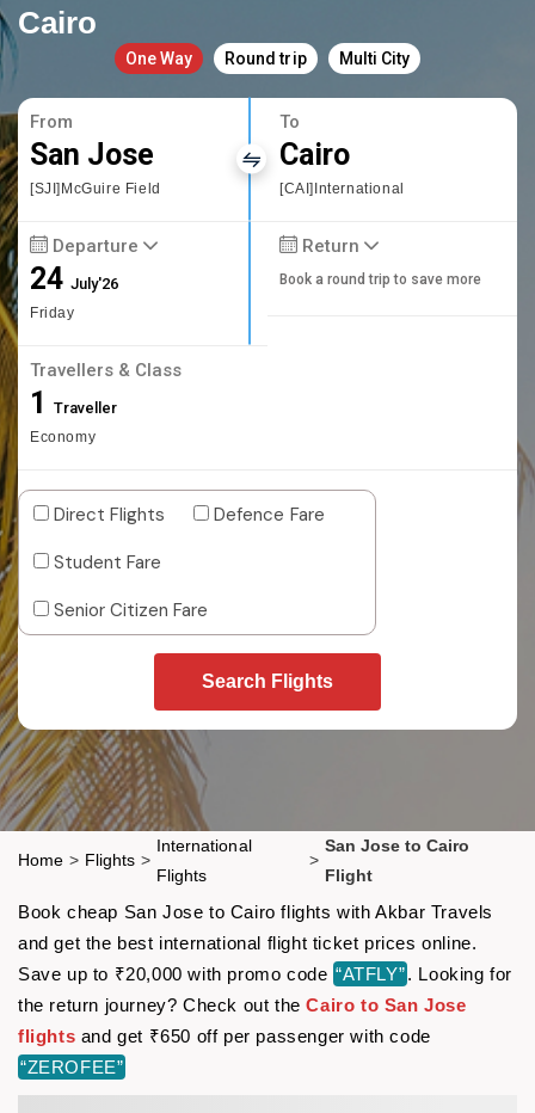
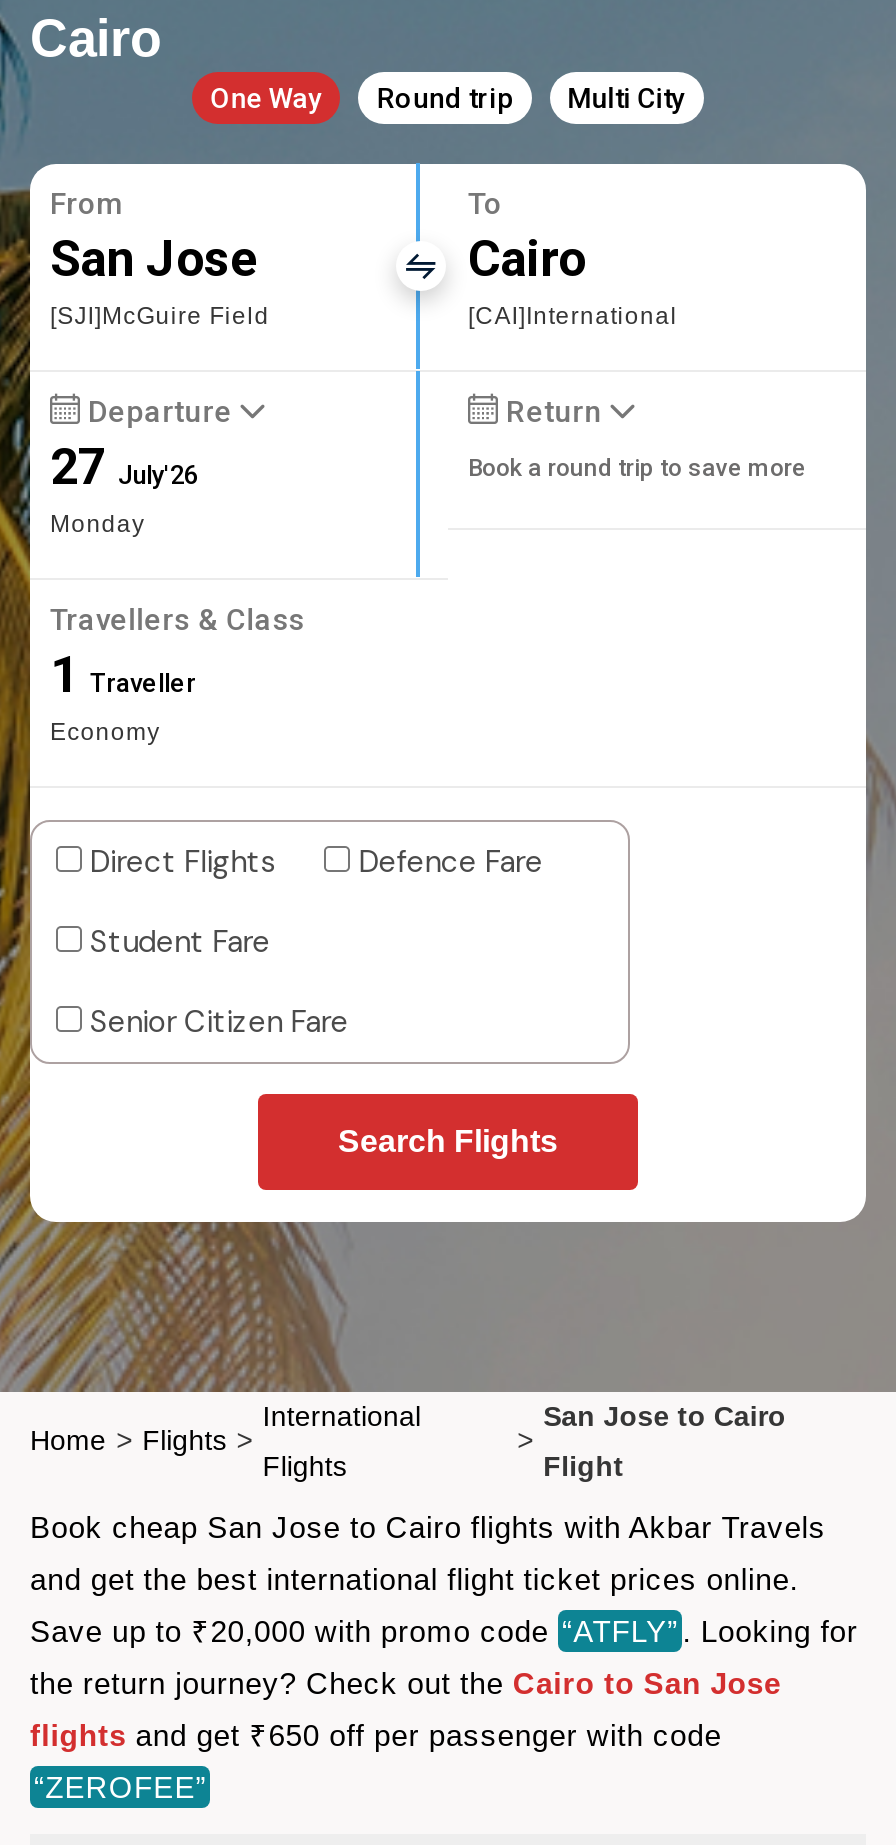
- 24 July'26
- Friday
+ 27 July'26
+ Monday
